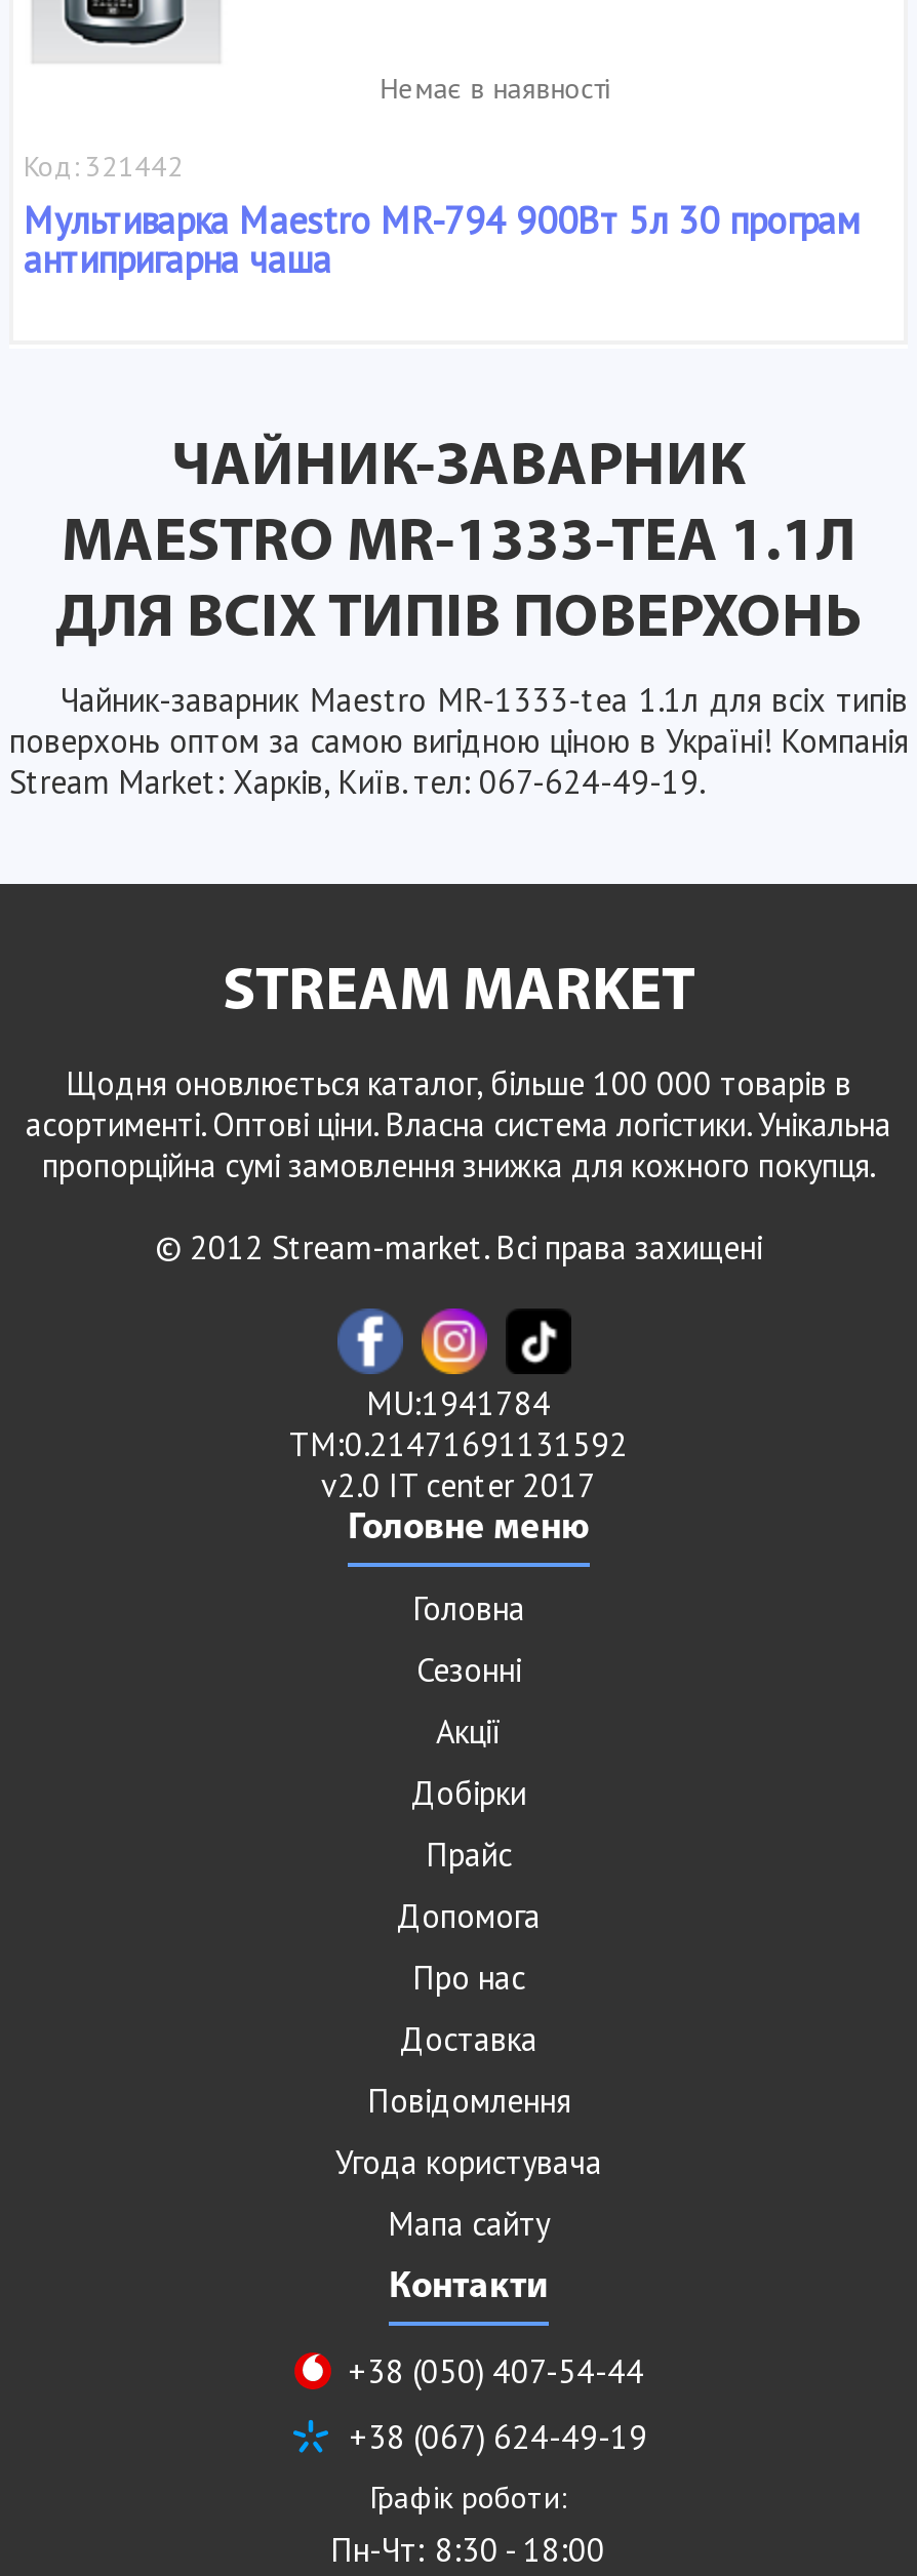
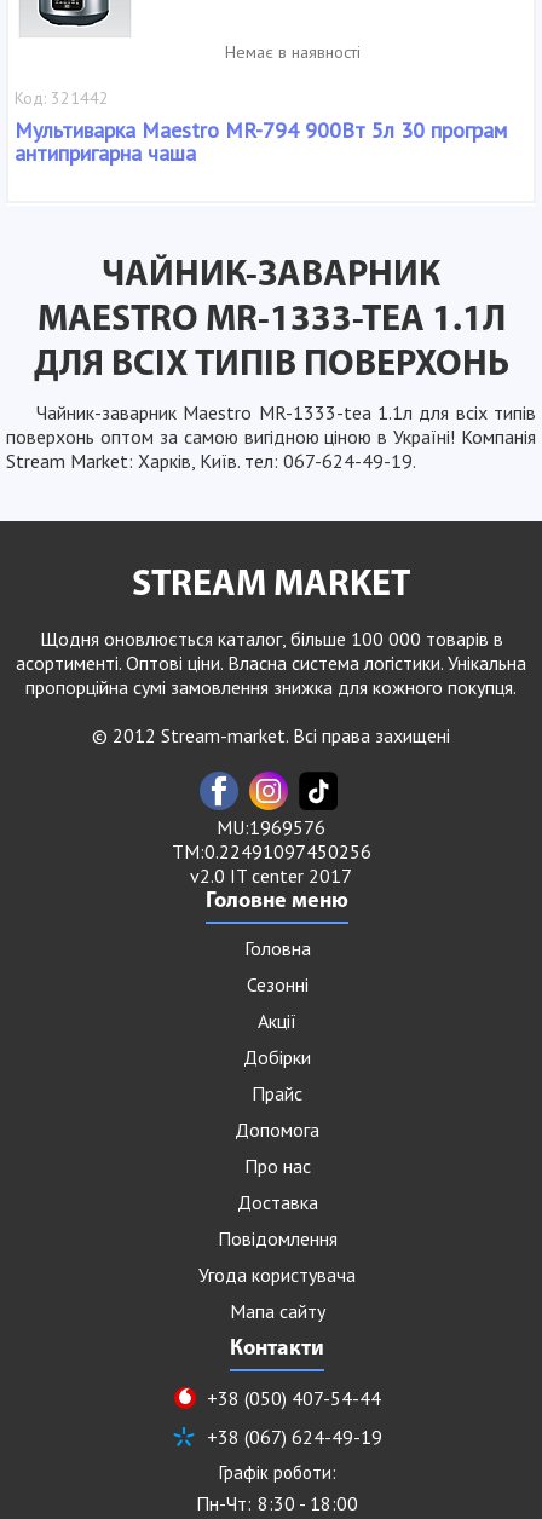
- MU:1941784
- TM:0.21471691131592
+ MU:1969576
+ TM:0.22491097450256
